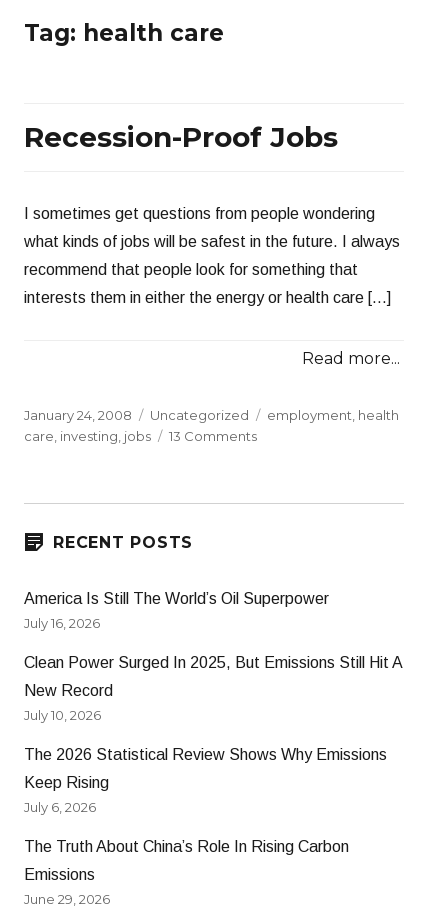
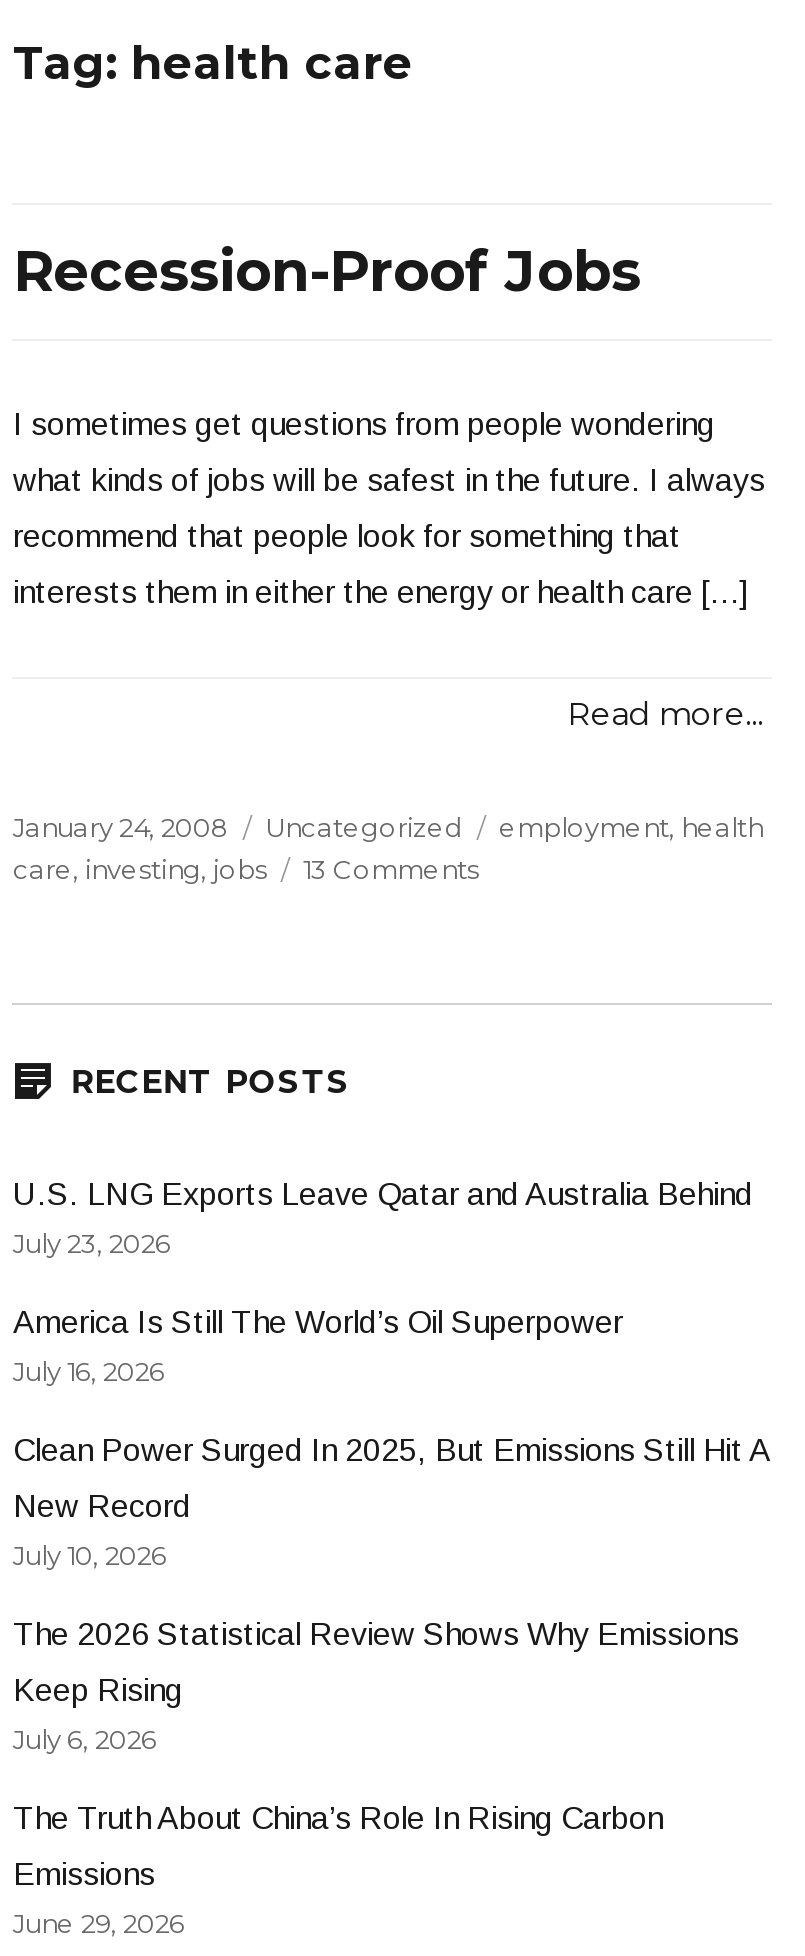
+ U.S. LNG Exports Leave Qatar and Australia Behind
+ July 23, 2026
